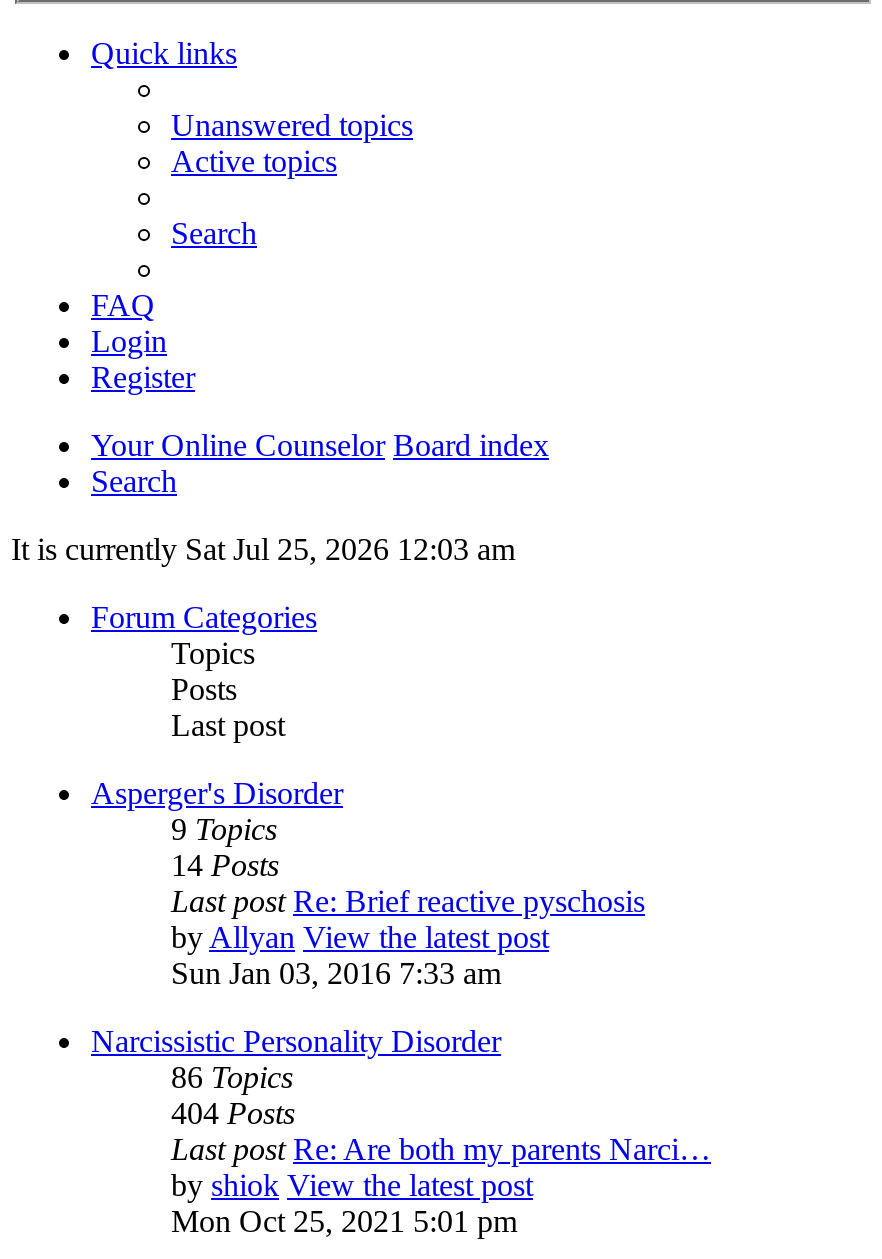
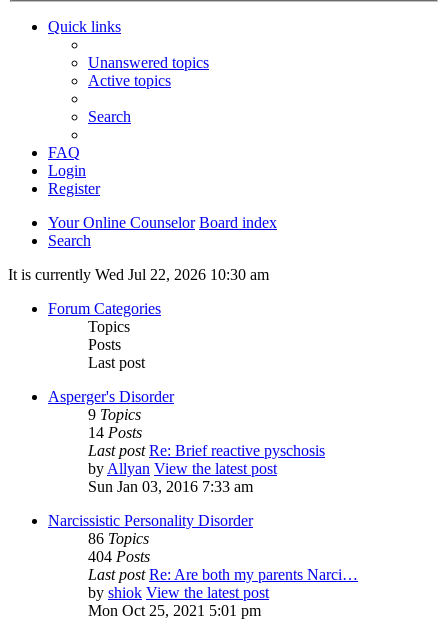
- It is currently Sat Jul 25, 2026 12:03 am
+ It is currently Wed Jul 22, 2026 10:30 am
